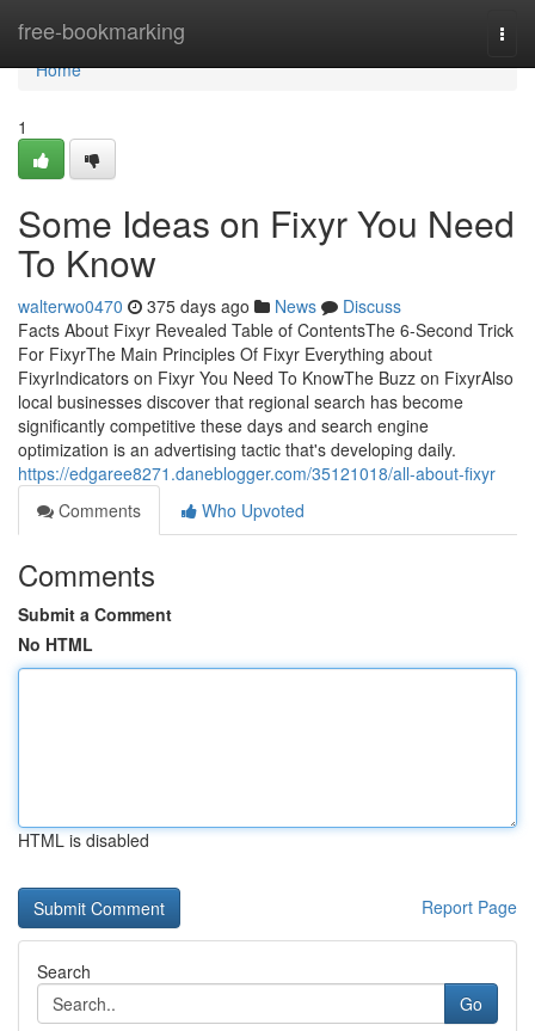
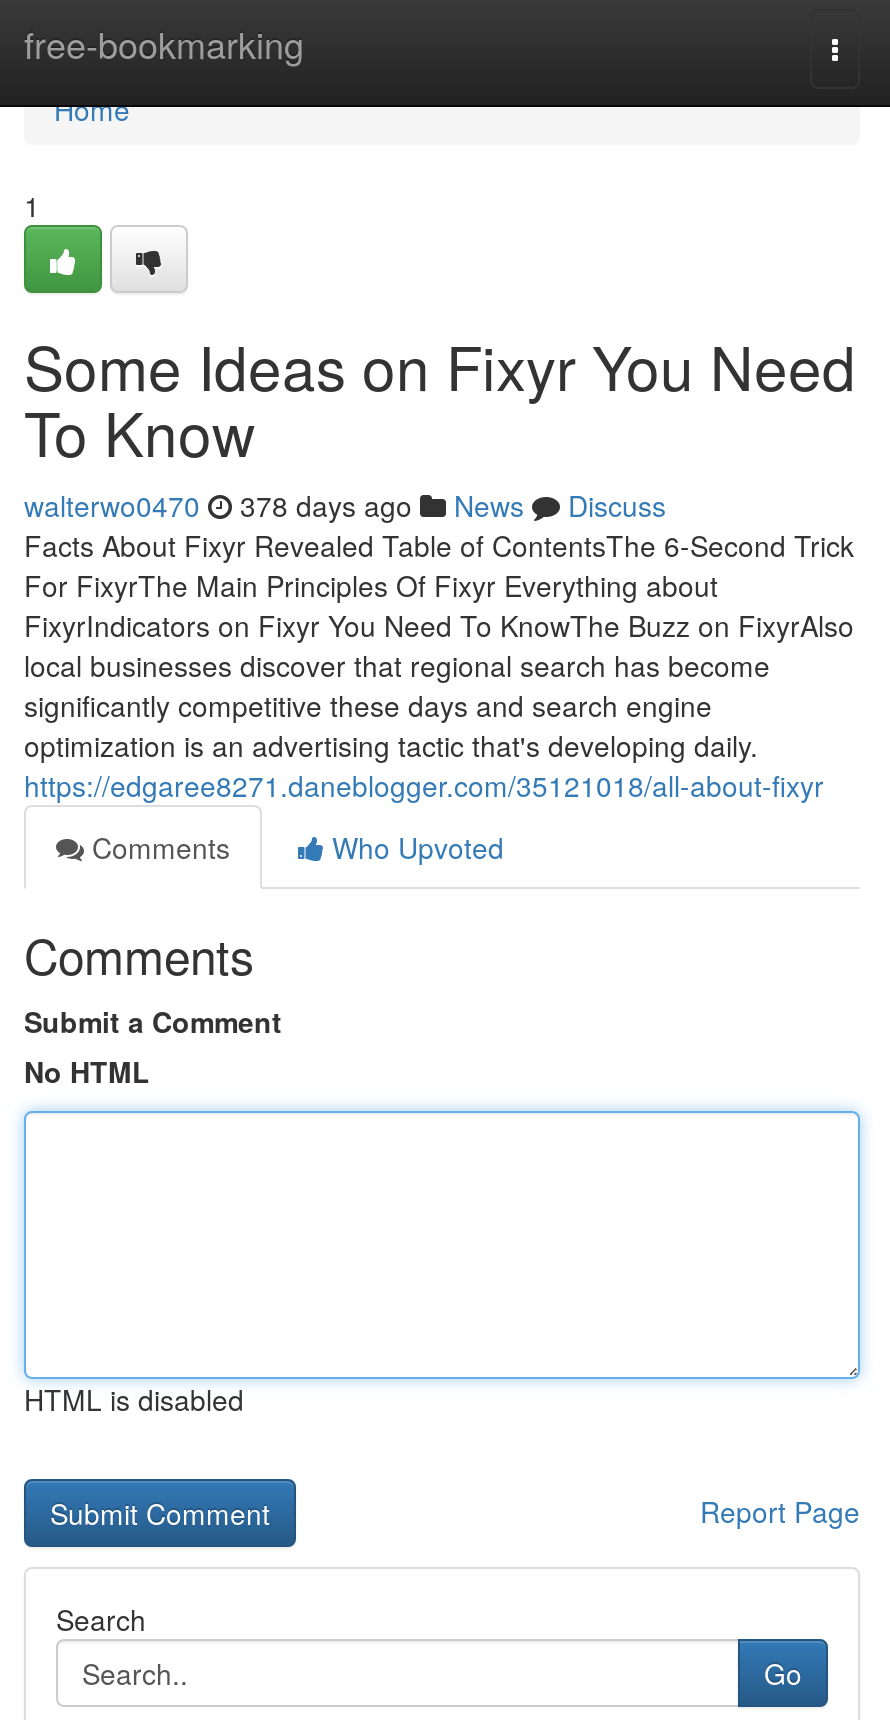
- walterwo0470 375 days ago News Discuss
+ walterwo0470 378 days ago News Discuss
